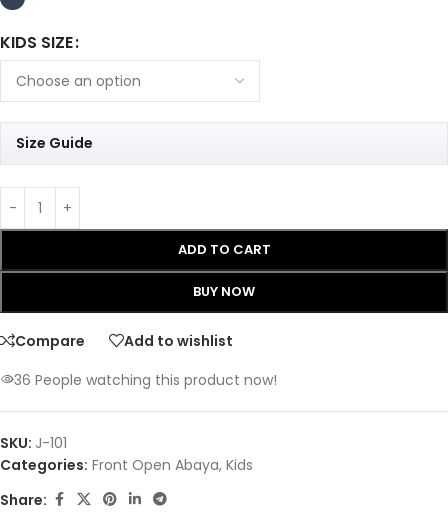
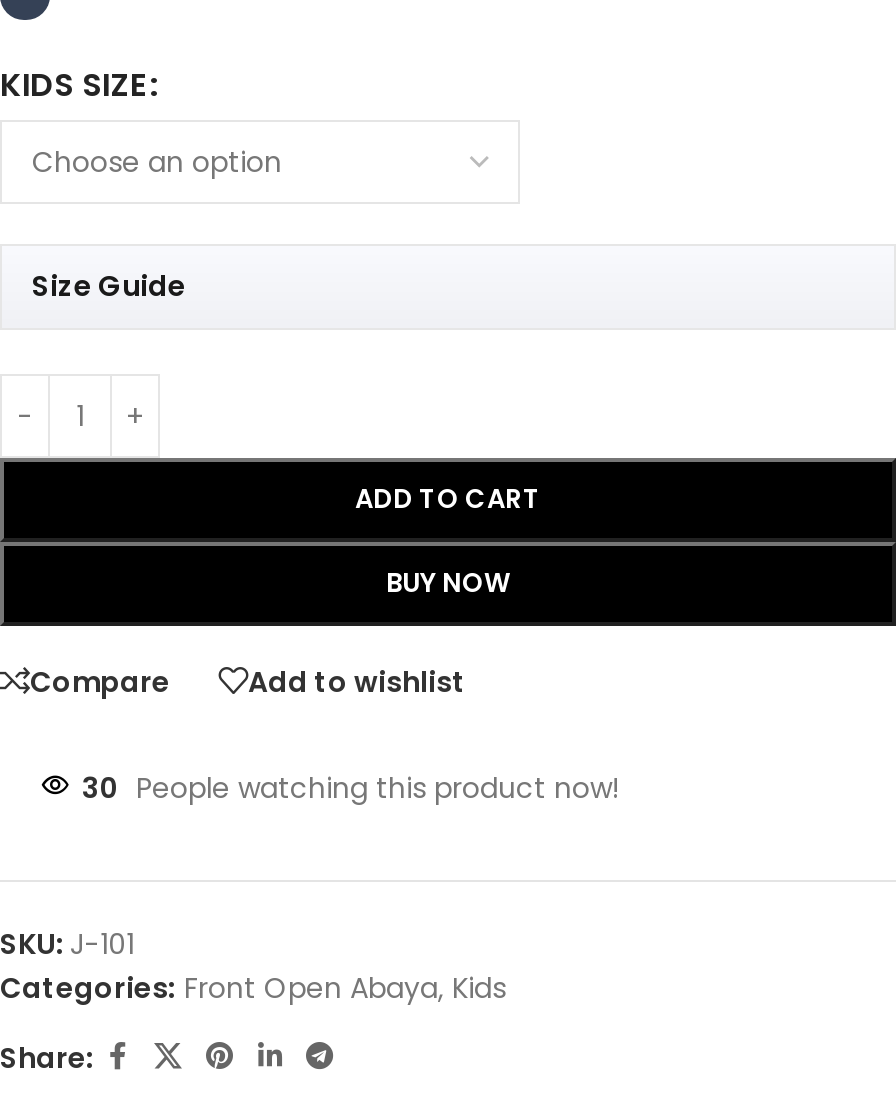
- 36 People watching this product now!
+ 30 People watching this product now!
